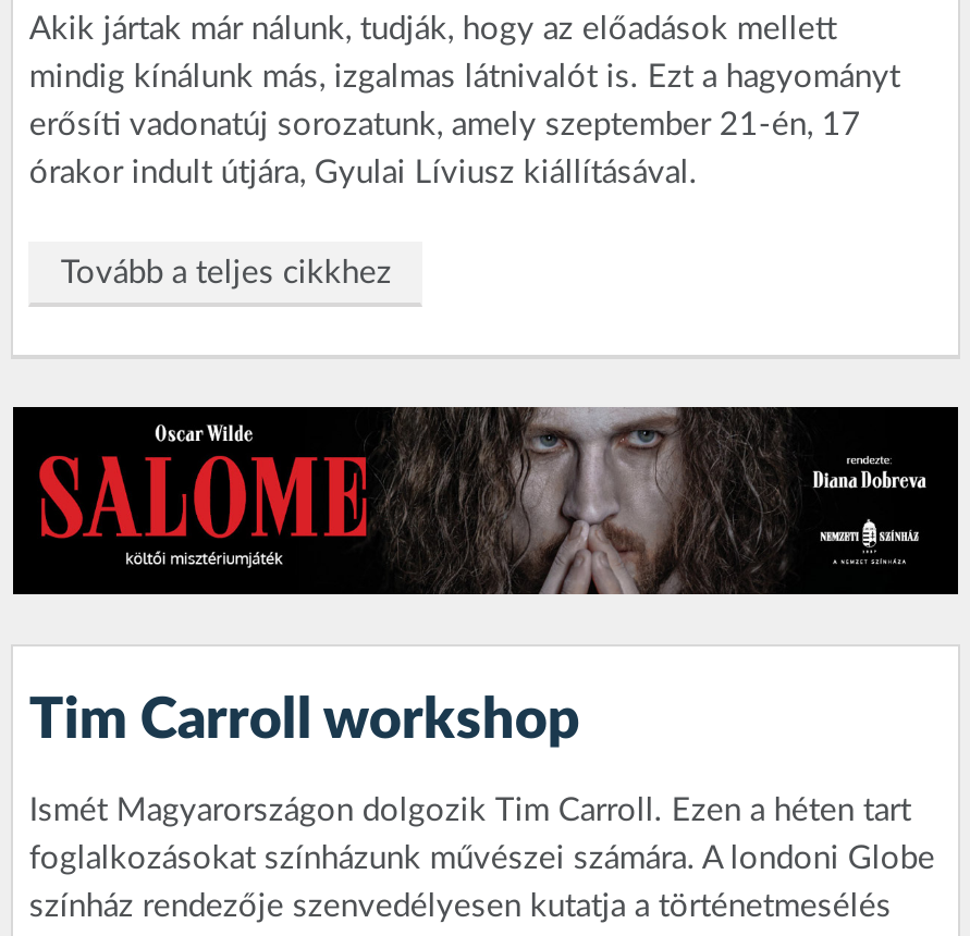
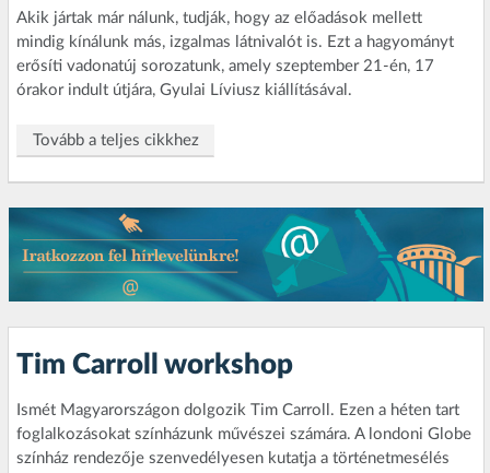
- [image]
+ [image]
